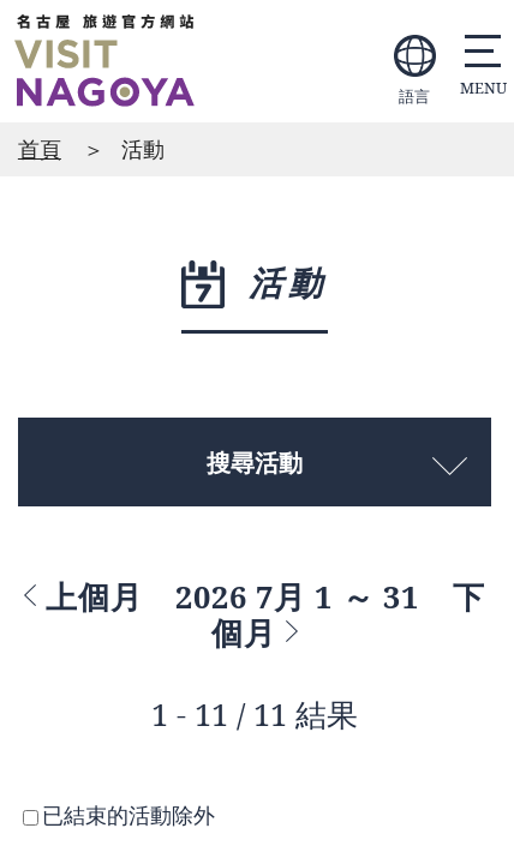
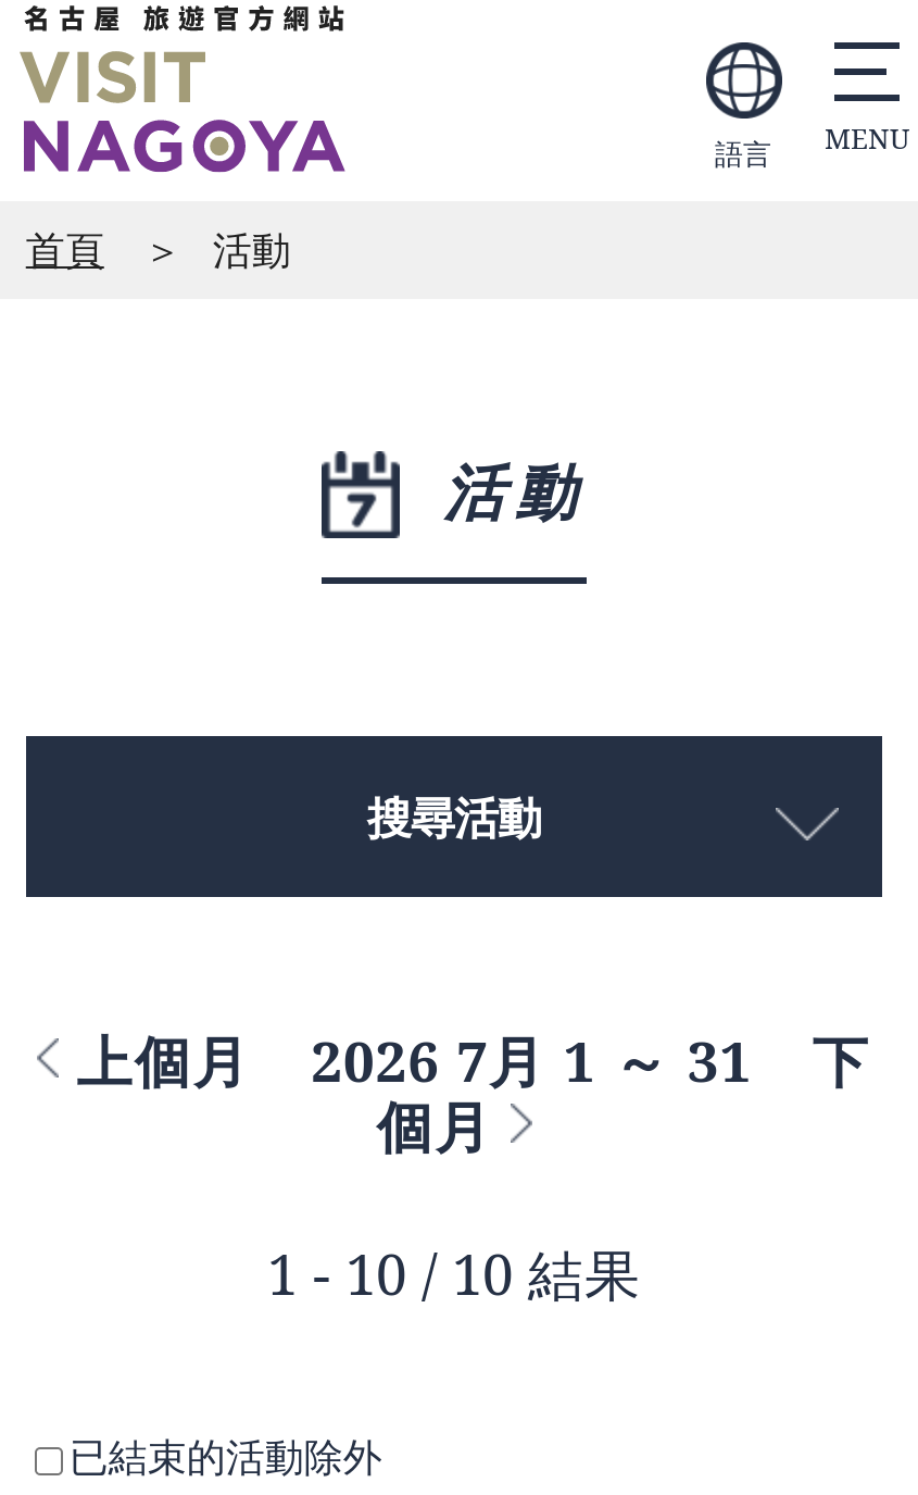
- 1 - 11 / 11 結果
+ 1 - 10 / 10 結果
